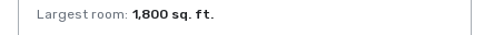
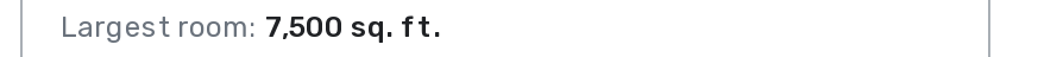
- Largest room: 1,800 sq. ft.
+ Largest room: 7,500 sq. ft.
